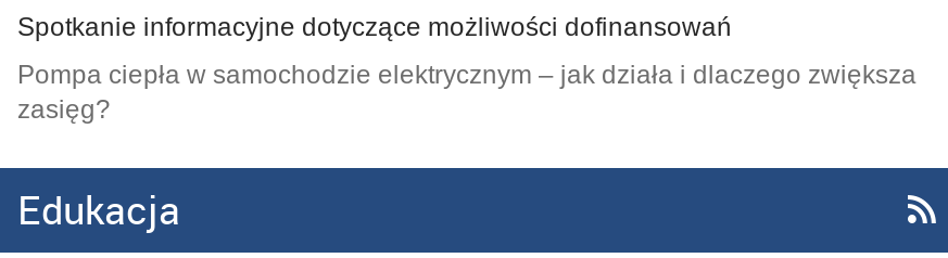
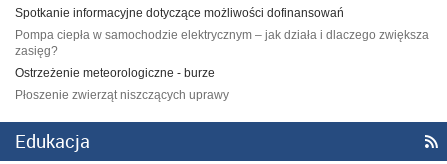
+ Ostrzeżenie meteorologiczne - burze
+ Płoszenie zwierząt niszczących uprawy
